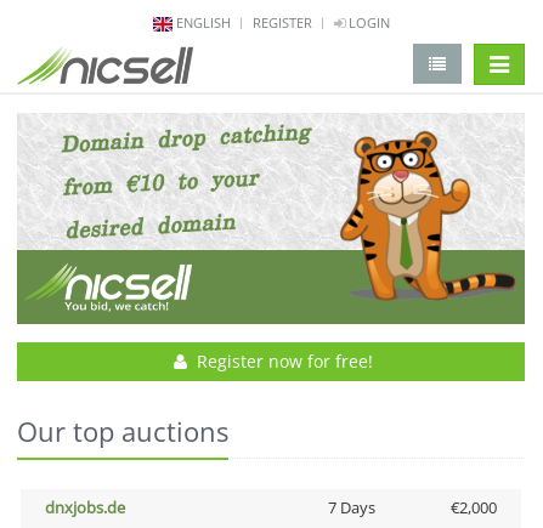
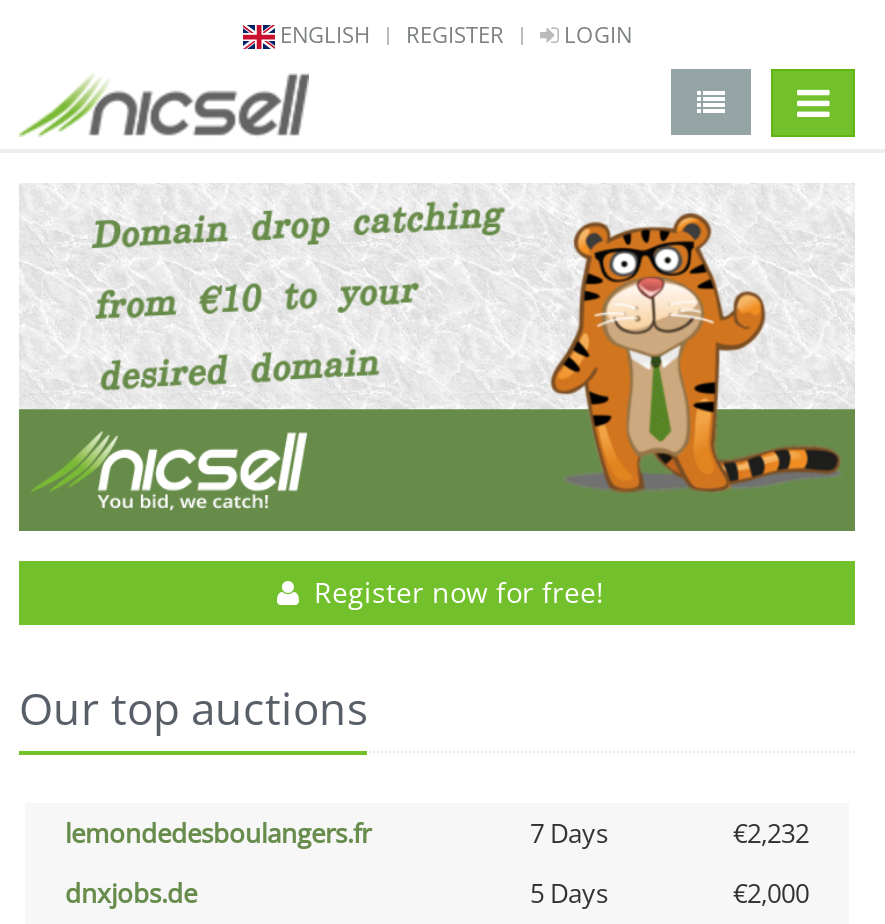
+ lemondedesboulangers.fr
+ 7 Days
+ €2,232

- 7 Days
+ 5 Days
